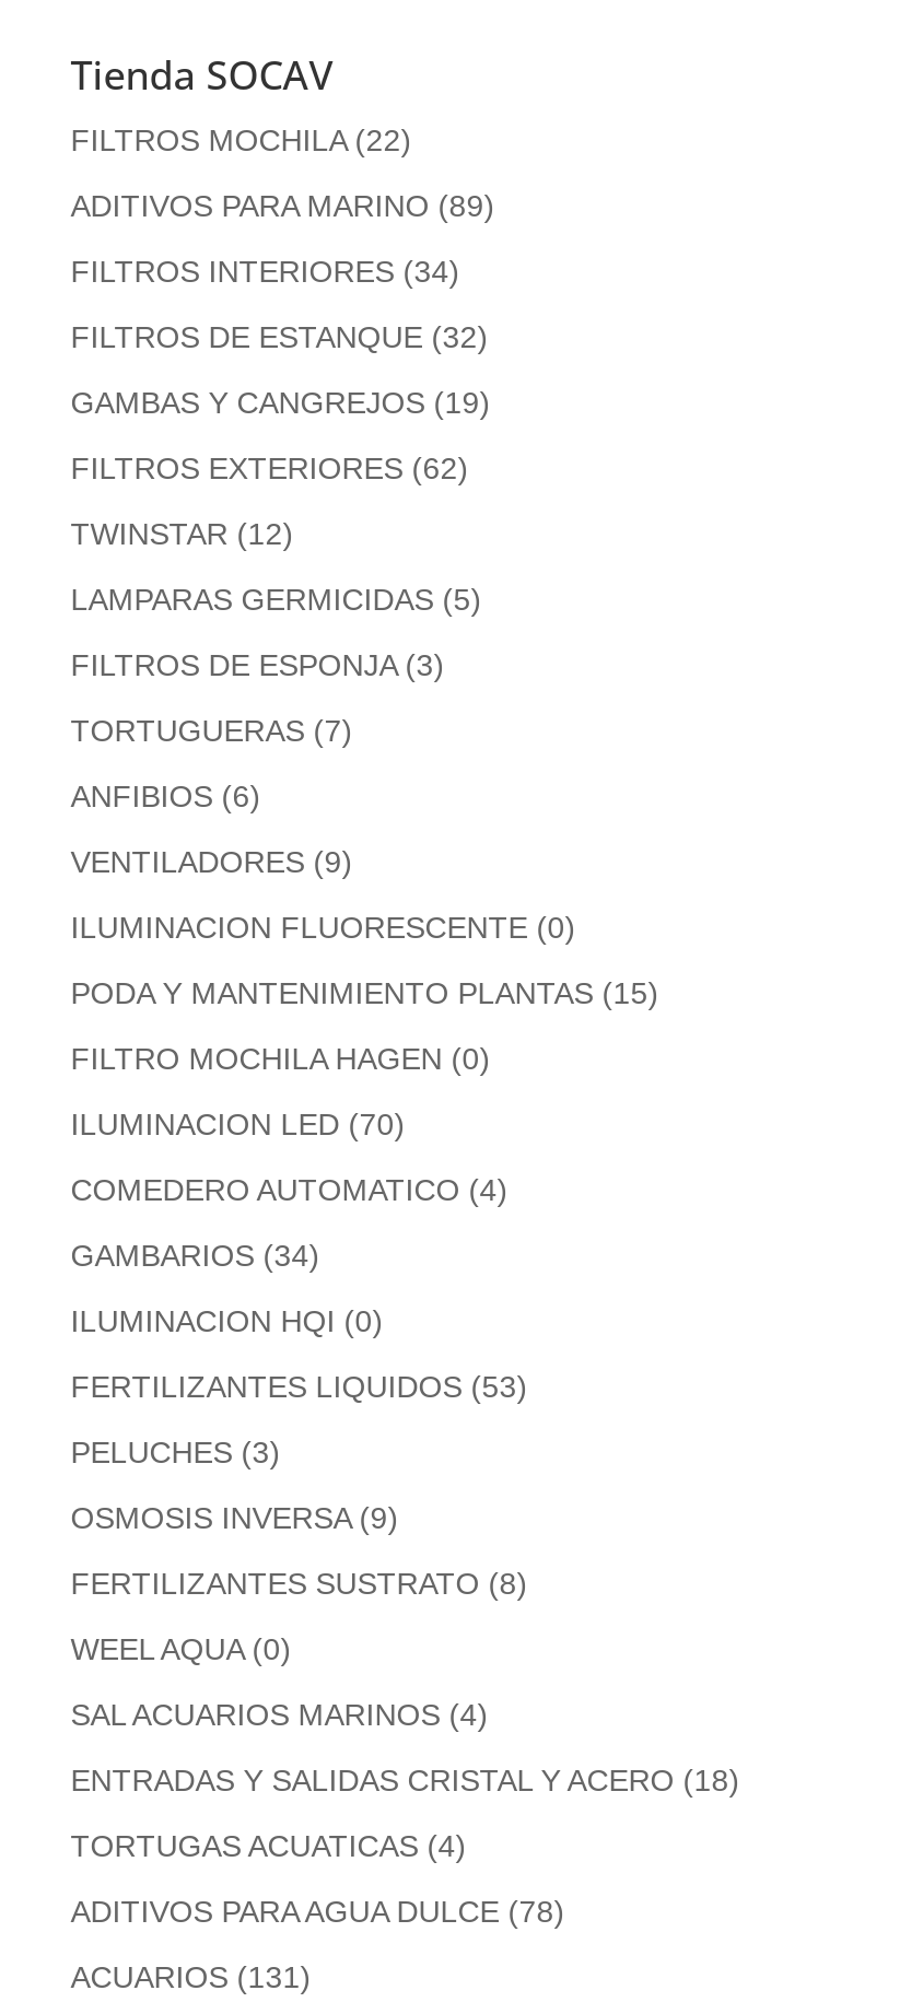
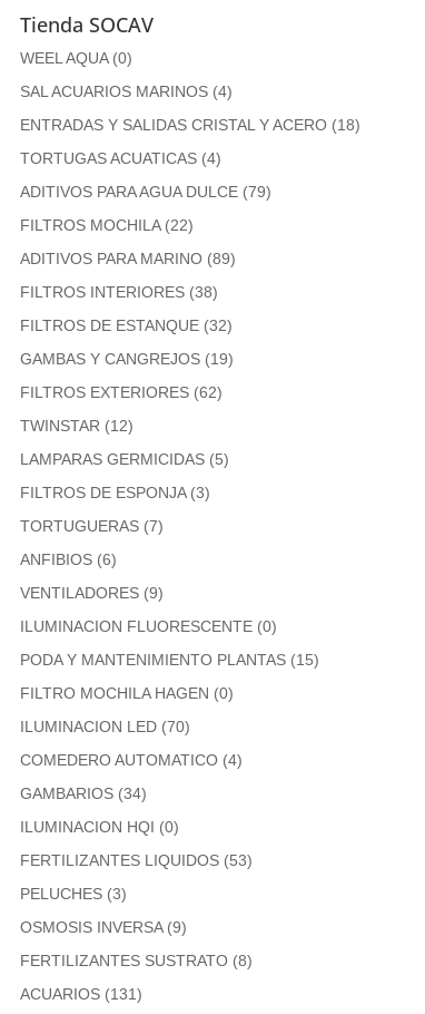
+ ADITIVOS PARA AGUA DULCE (79)

moved down: FILTROS MOCHILA (22) | ADITIVOS PARA MARINO (89)

- FILTROS INTERIORES (34)
+ FILTROS INTERIORES (38)

moved down: FILTROS DE ESTANQUE (32) | GAMBAS Y CANGREJOS (19) | FILTROS EXTERIORES (62) | ... | OSMOSIS INVERSA (9) | FERTILIZANTES SUSTRATO (8)

moved up: WEEL AQUA (0) | SAL ACUARIOS MARINOS (4) | ENTRADAS Y SALIDAS CRISTAL Y ACERO (18) | TORTUGAS ACUATICAS (4)

- ADITIVOS PARA AGUA DULCE (78)
